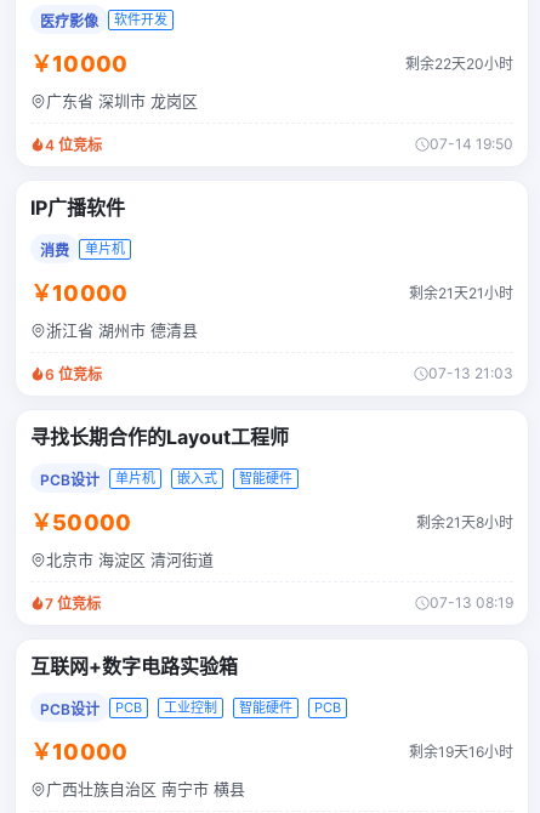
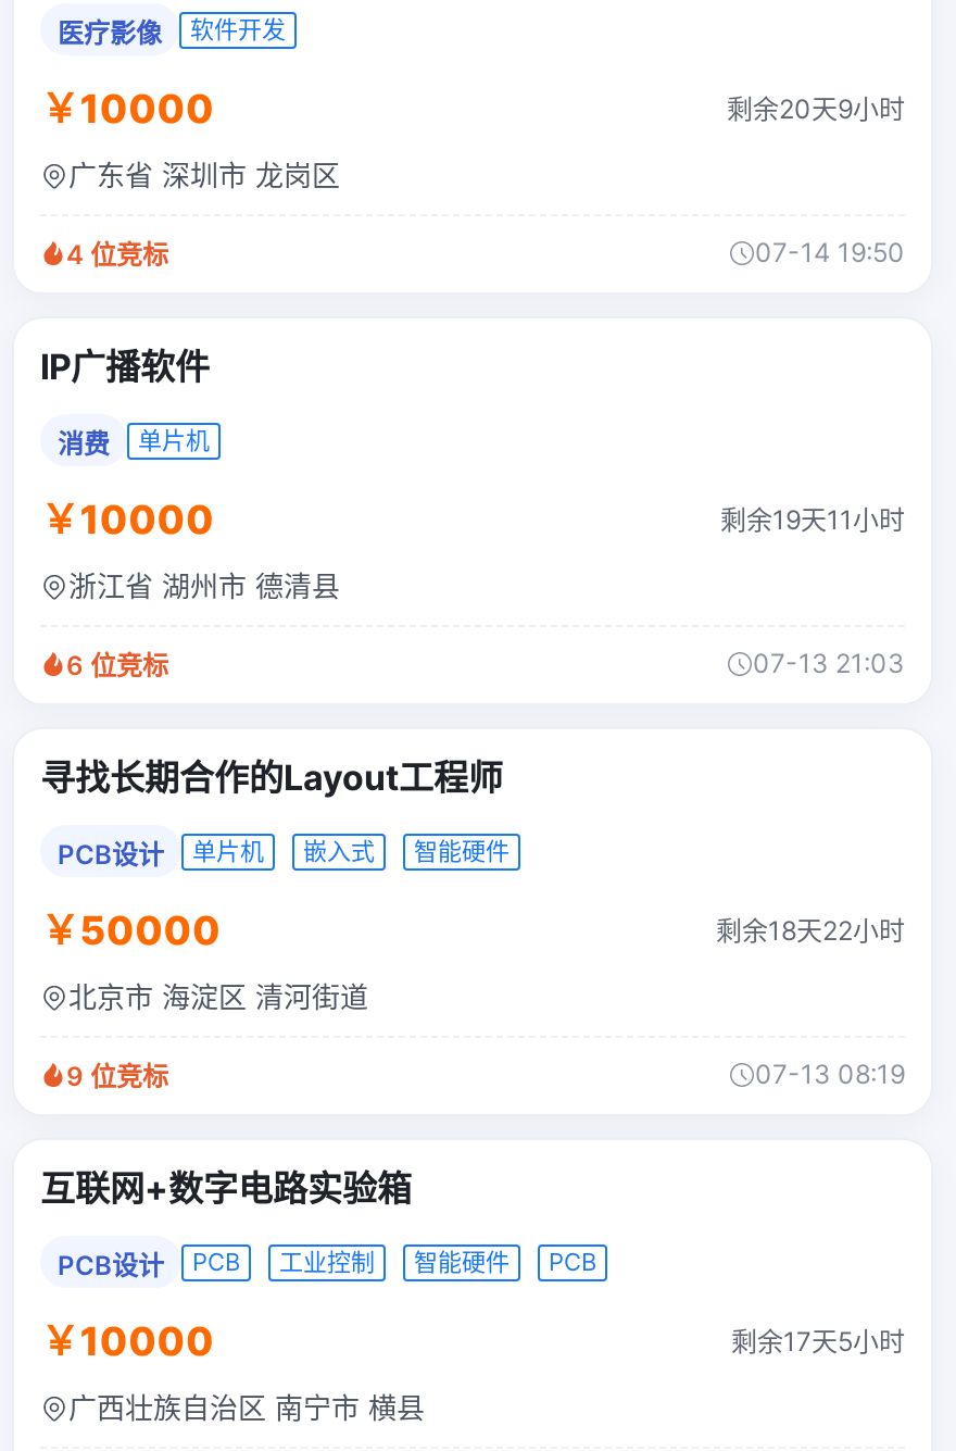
- 剩余22天20小时
+ 剩余20天9小时

- 剩余21天21小时
+ 剩余19天11小时

- 剩余21天8小时
+ 剩余18天22小时

- 7位竞标
+ 9位竞标

- 剩余19天16小时
+ 剩余17天5小时
